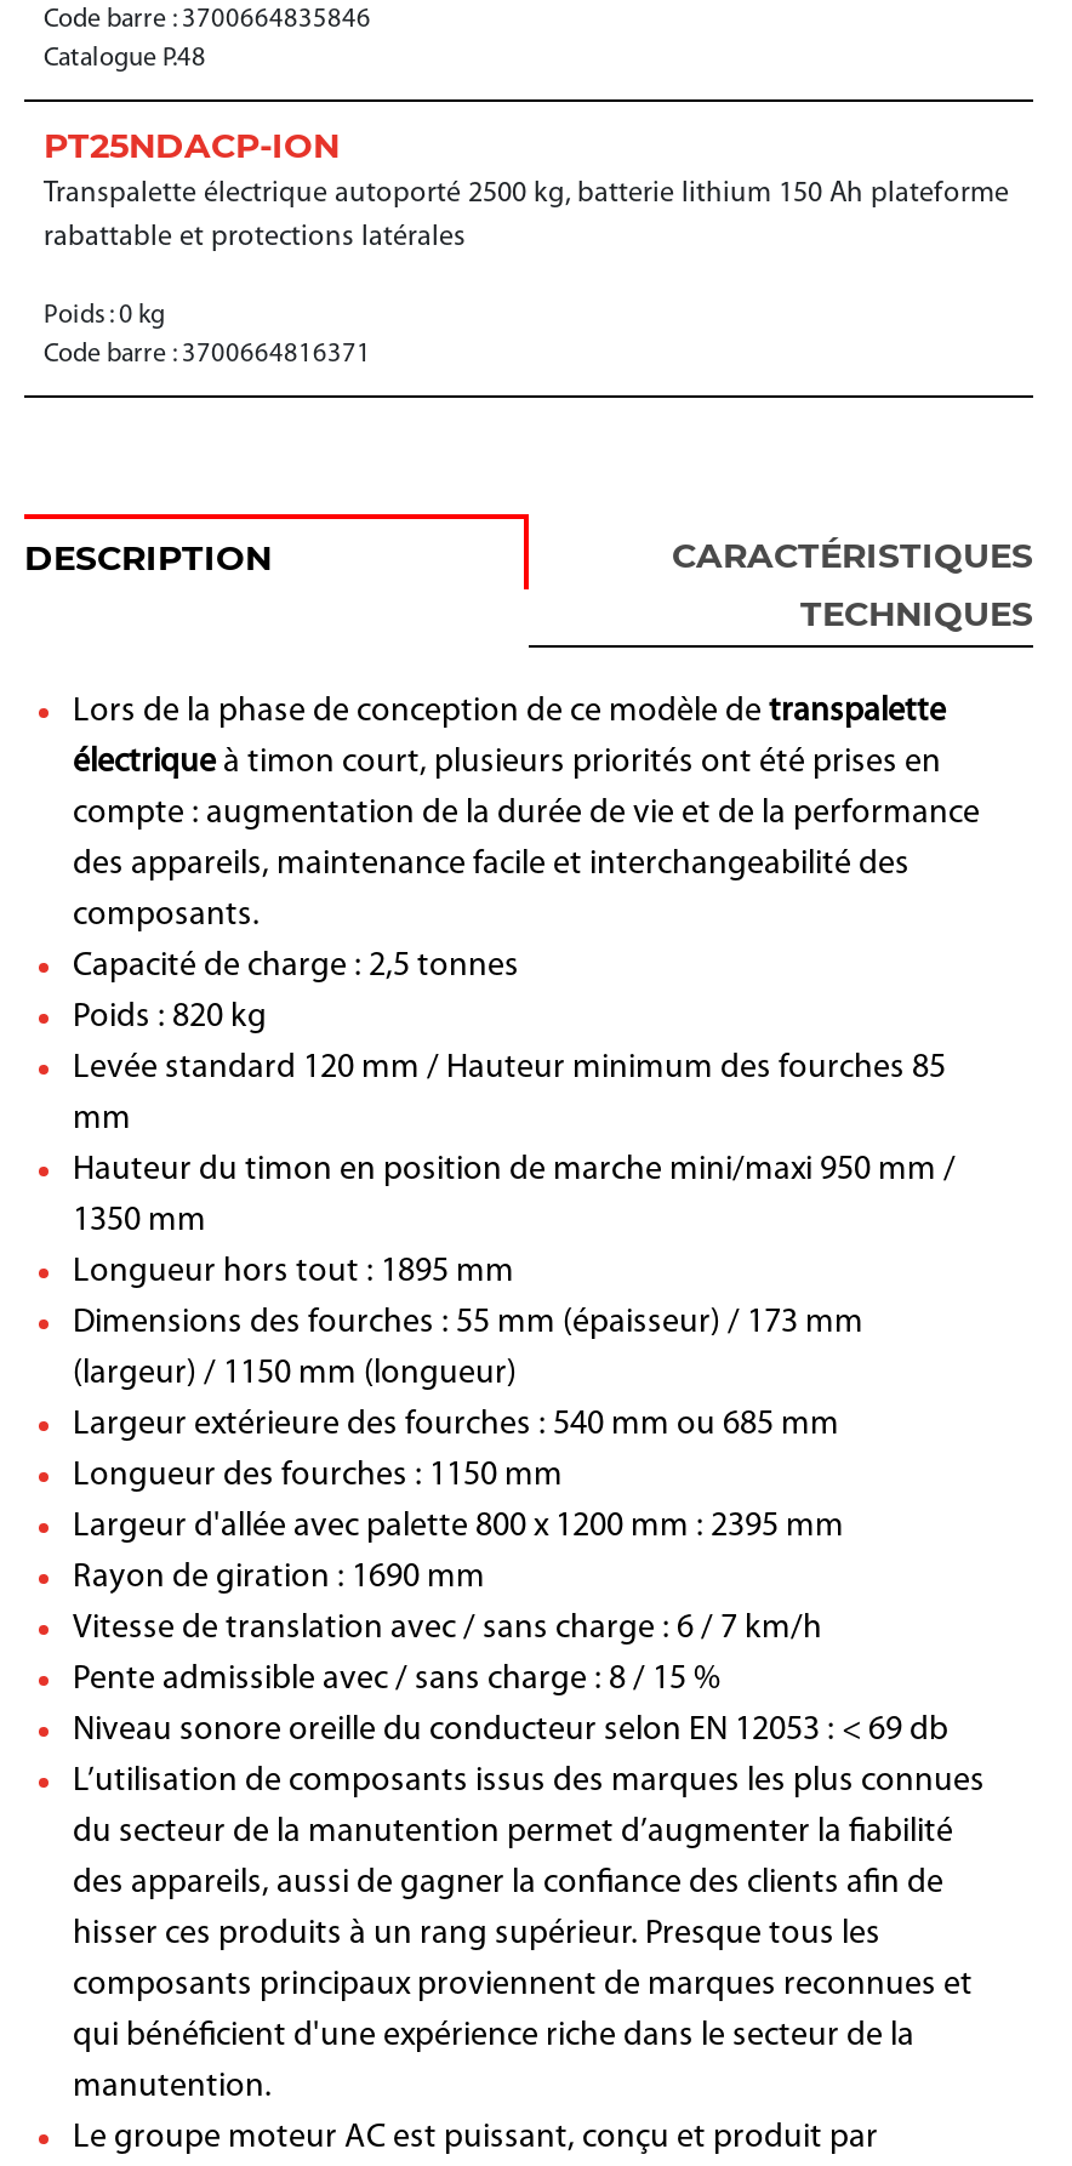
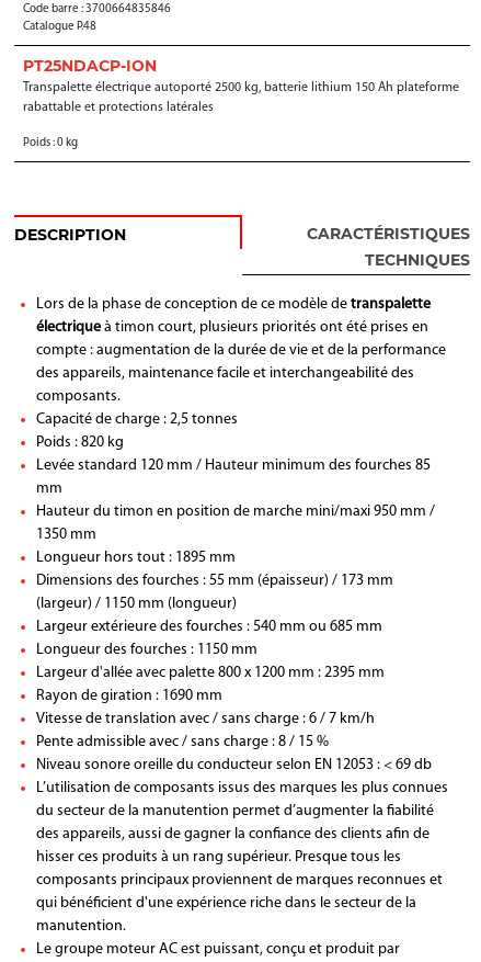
- Code barre : 3700664816371
